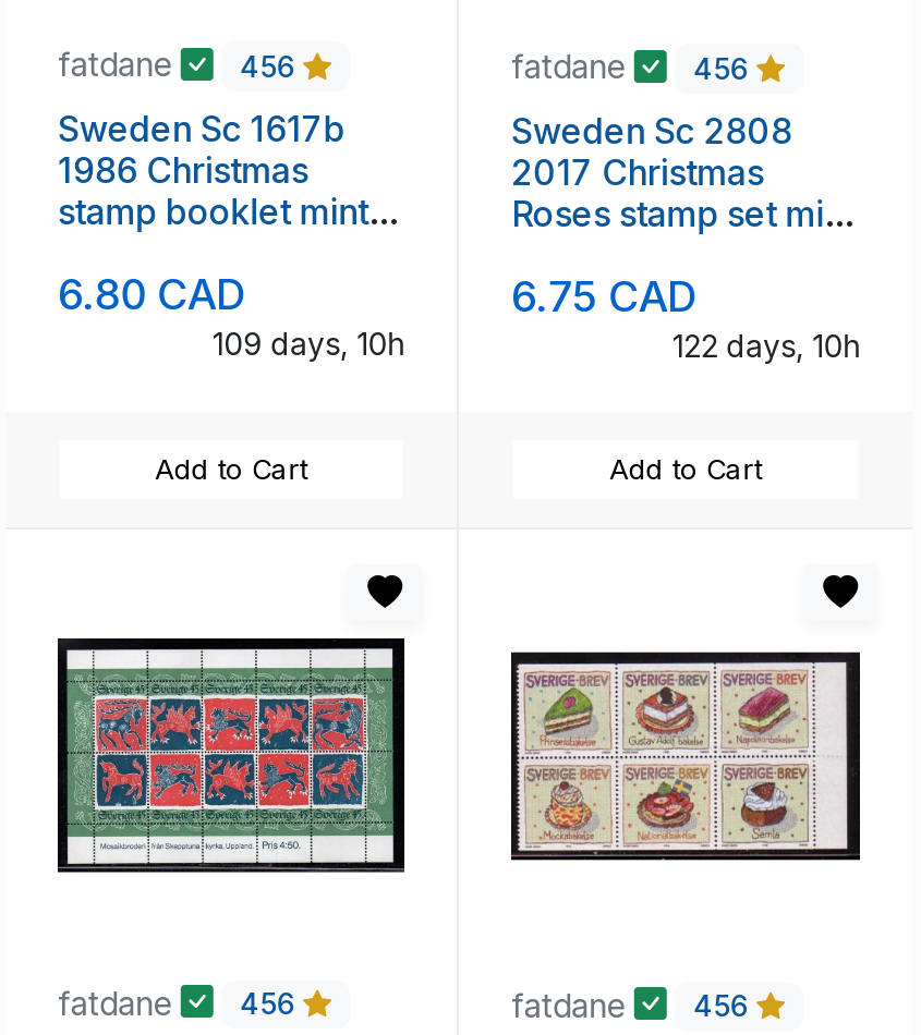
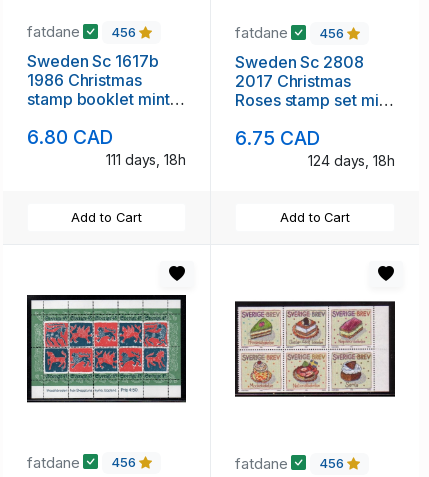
- 109 days, 10h
+ 111 days, 18h

- 122 days, 10h
+ 124 days, 18h
